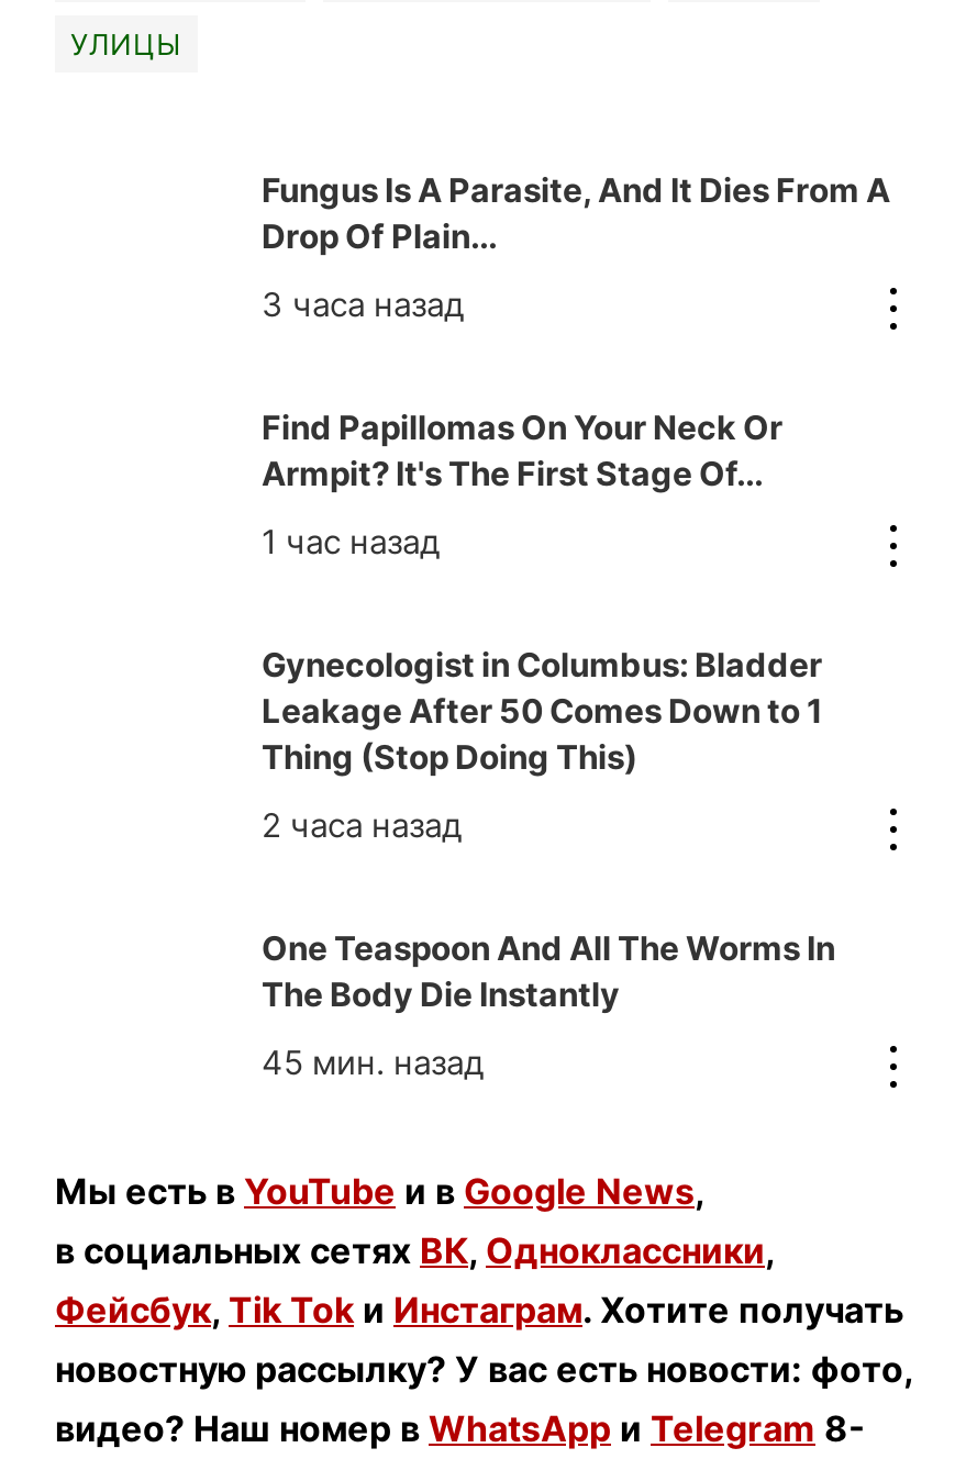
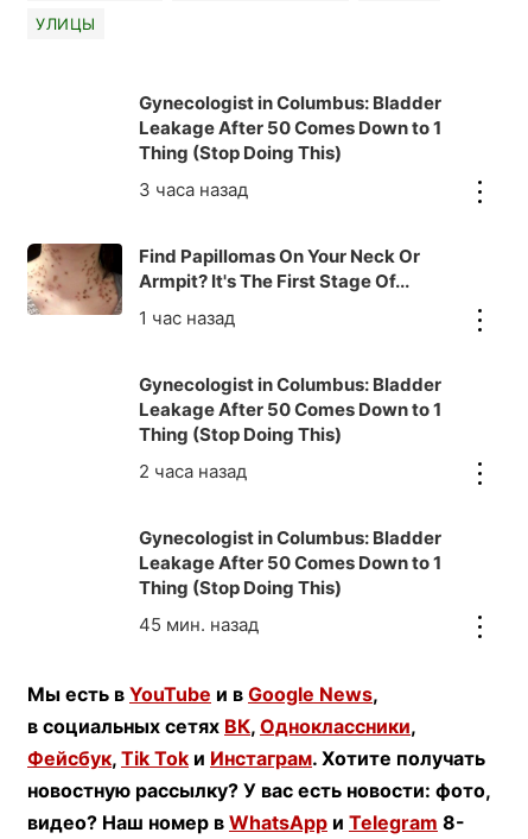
+ [image]

- Fungus Is A Parasite, And It Dies From A
- Drop Of Plain...
+ Gynecologist in Columbus: Bladder
+ Leakage After 50 Comes Down to 1
+ Thing (Stop Doing This)

- One Teaspoon And All The Worms In
- The Body Die Instantly
+ Gynecologist in Columbus: Bladder
+ Leakage After 50 Comes Down to 1
+ Thing (Stop Doing This)
